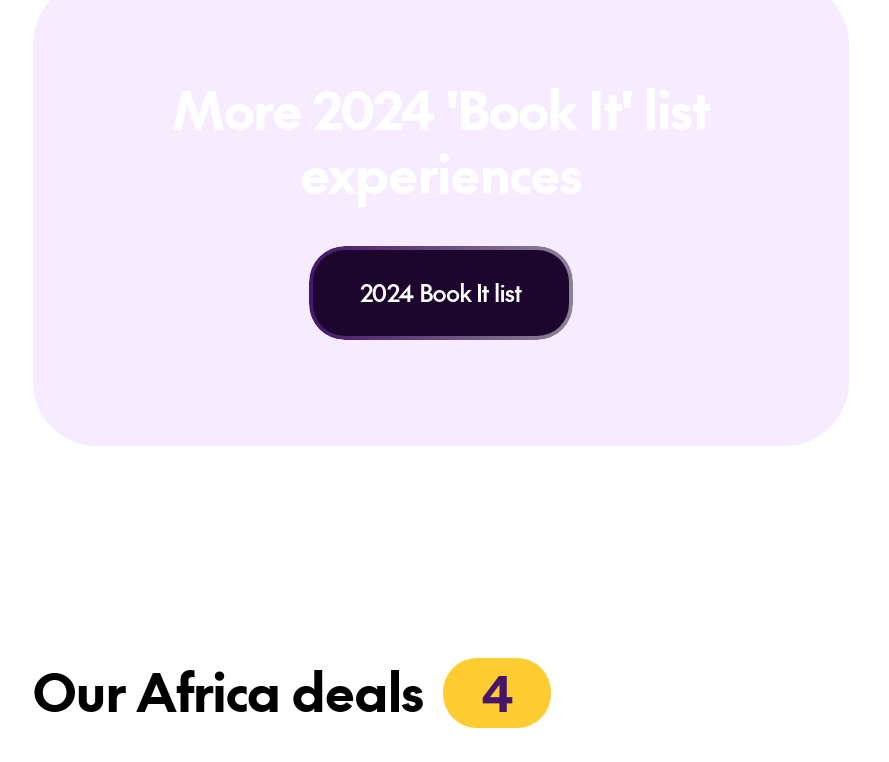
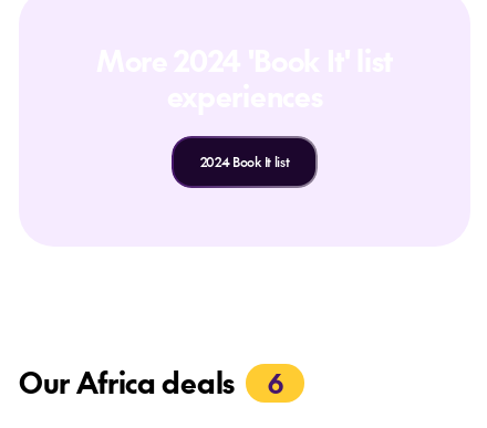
- Our Africa deals 4
+ Our Africa deals 6
